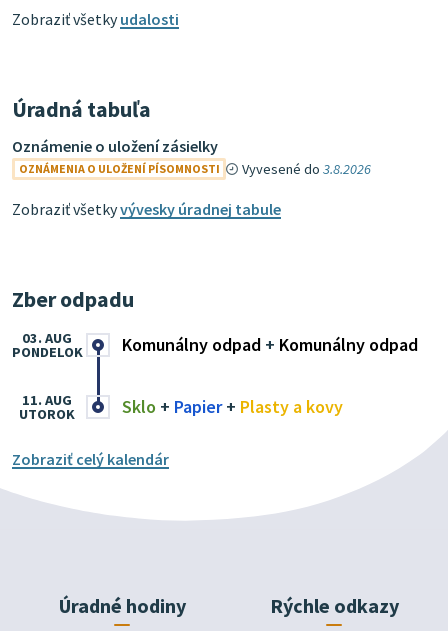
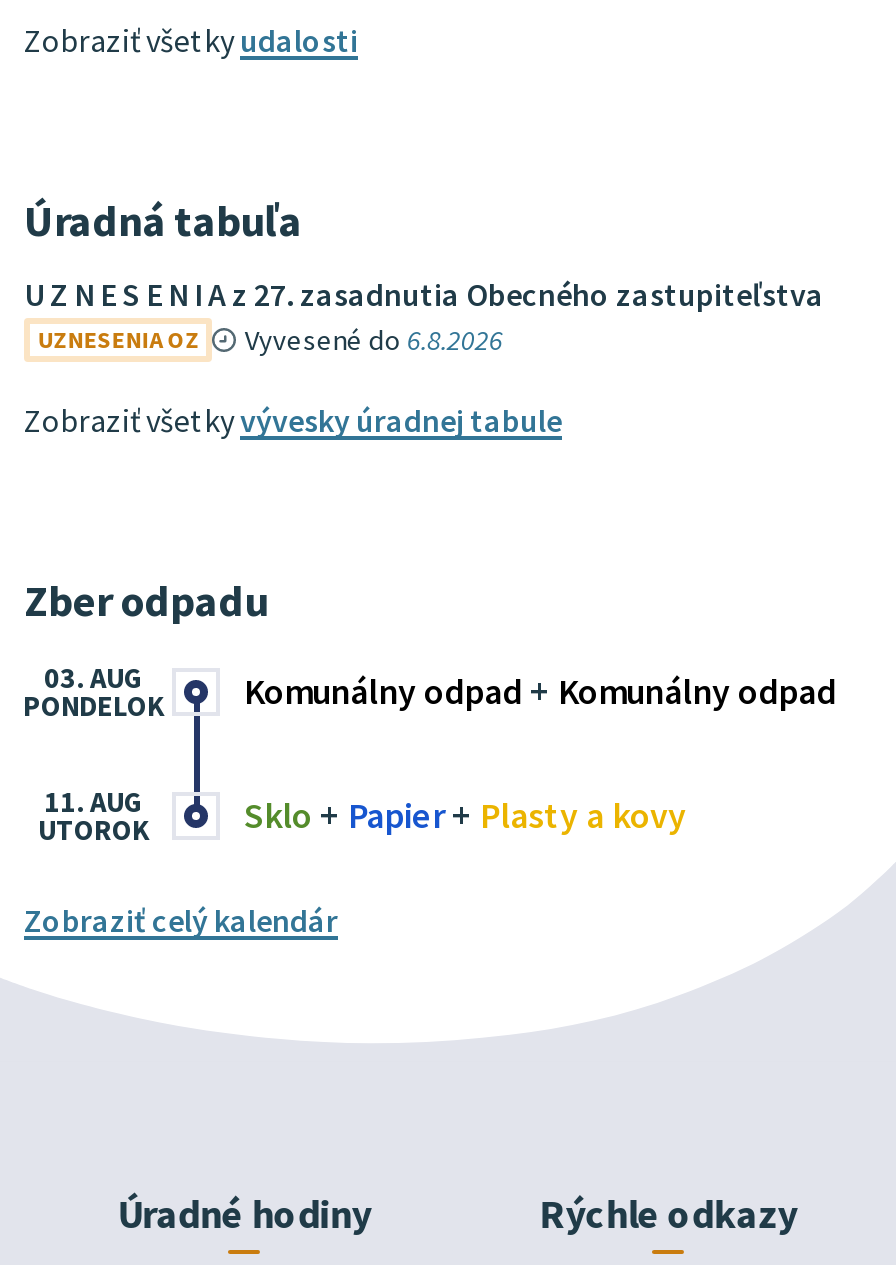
- Oznámenie o uložení zásielky
- OZNÁMENIA O ULOŽENÍ PÍSOMNOSTI
- Vyvesené do 3.8.2026
+ U Z N E S E N I A z 27. zasadnutia Obecného zastupiteľstva
+ UZNESENIA OZ
+ Vyvesené do 6.8.2026
